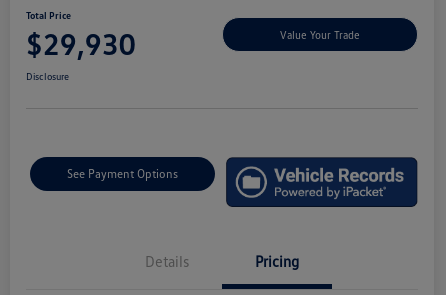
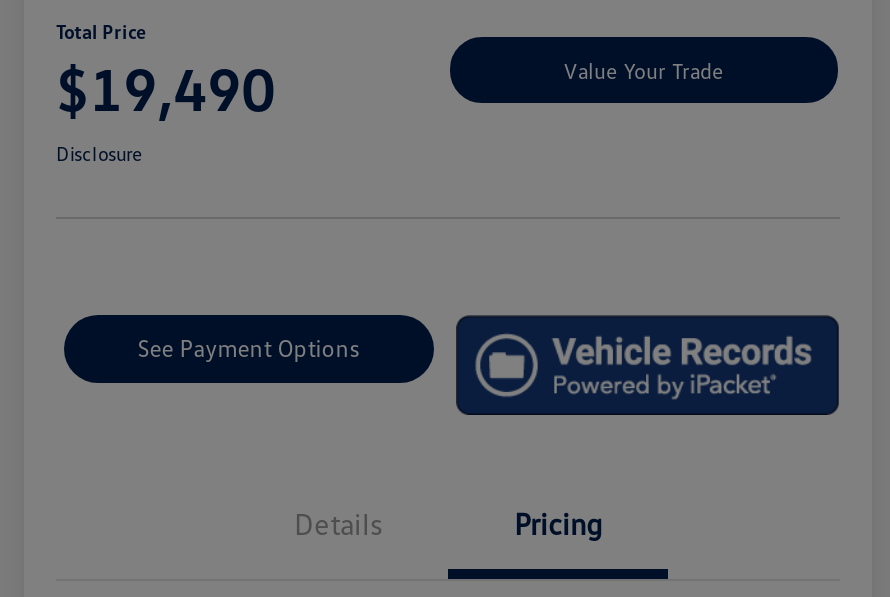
- $29,930
+ $19,490
